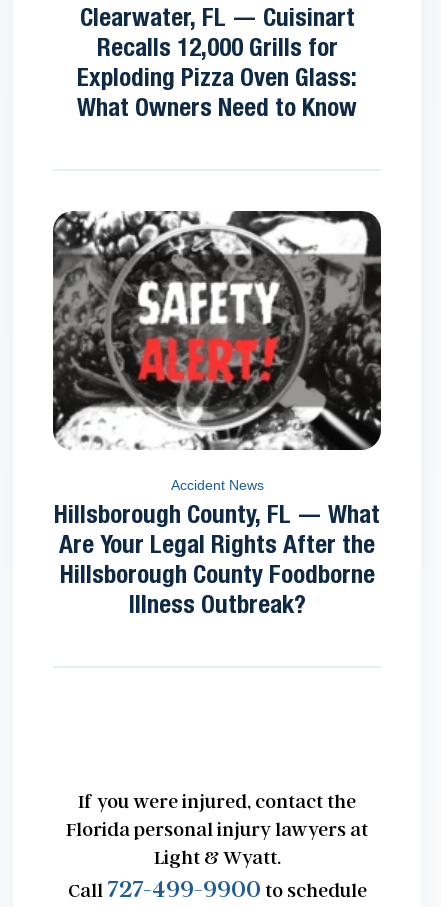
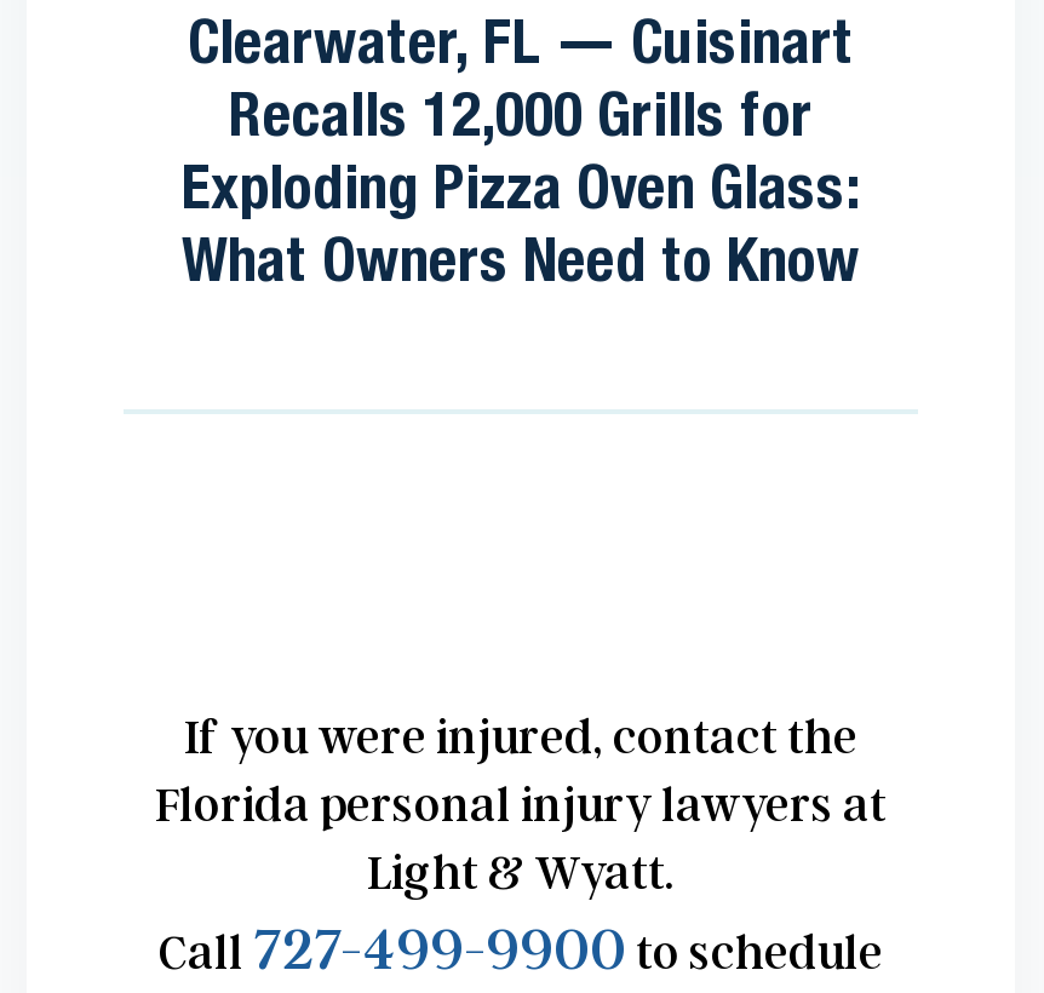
- [image]
- Accident News
- Hillsborough County, FL — What
- Are Your Legal Rights After the
- Hillsborough County Foodborne
- Illness Outbreak?
